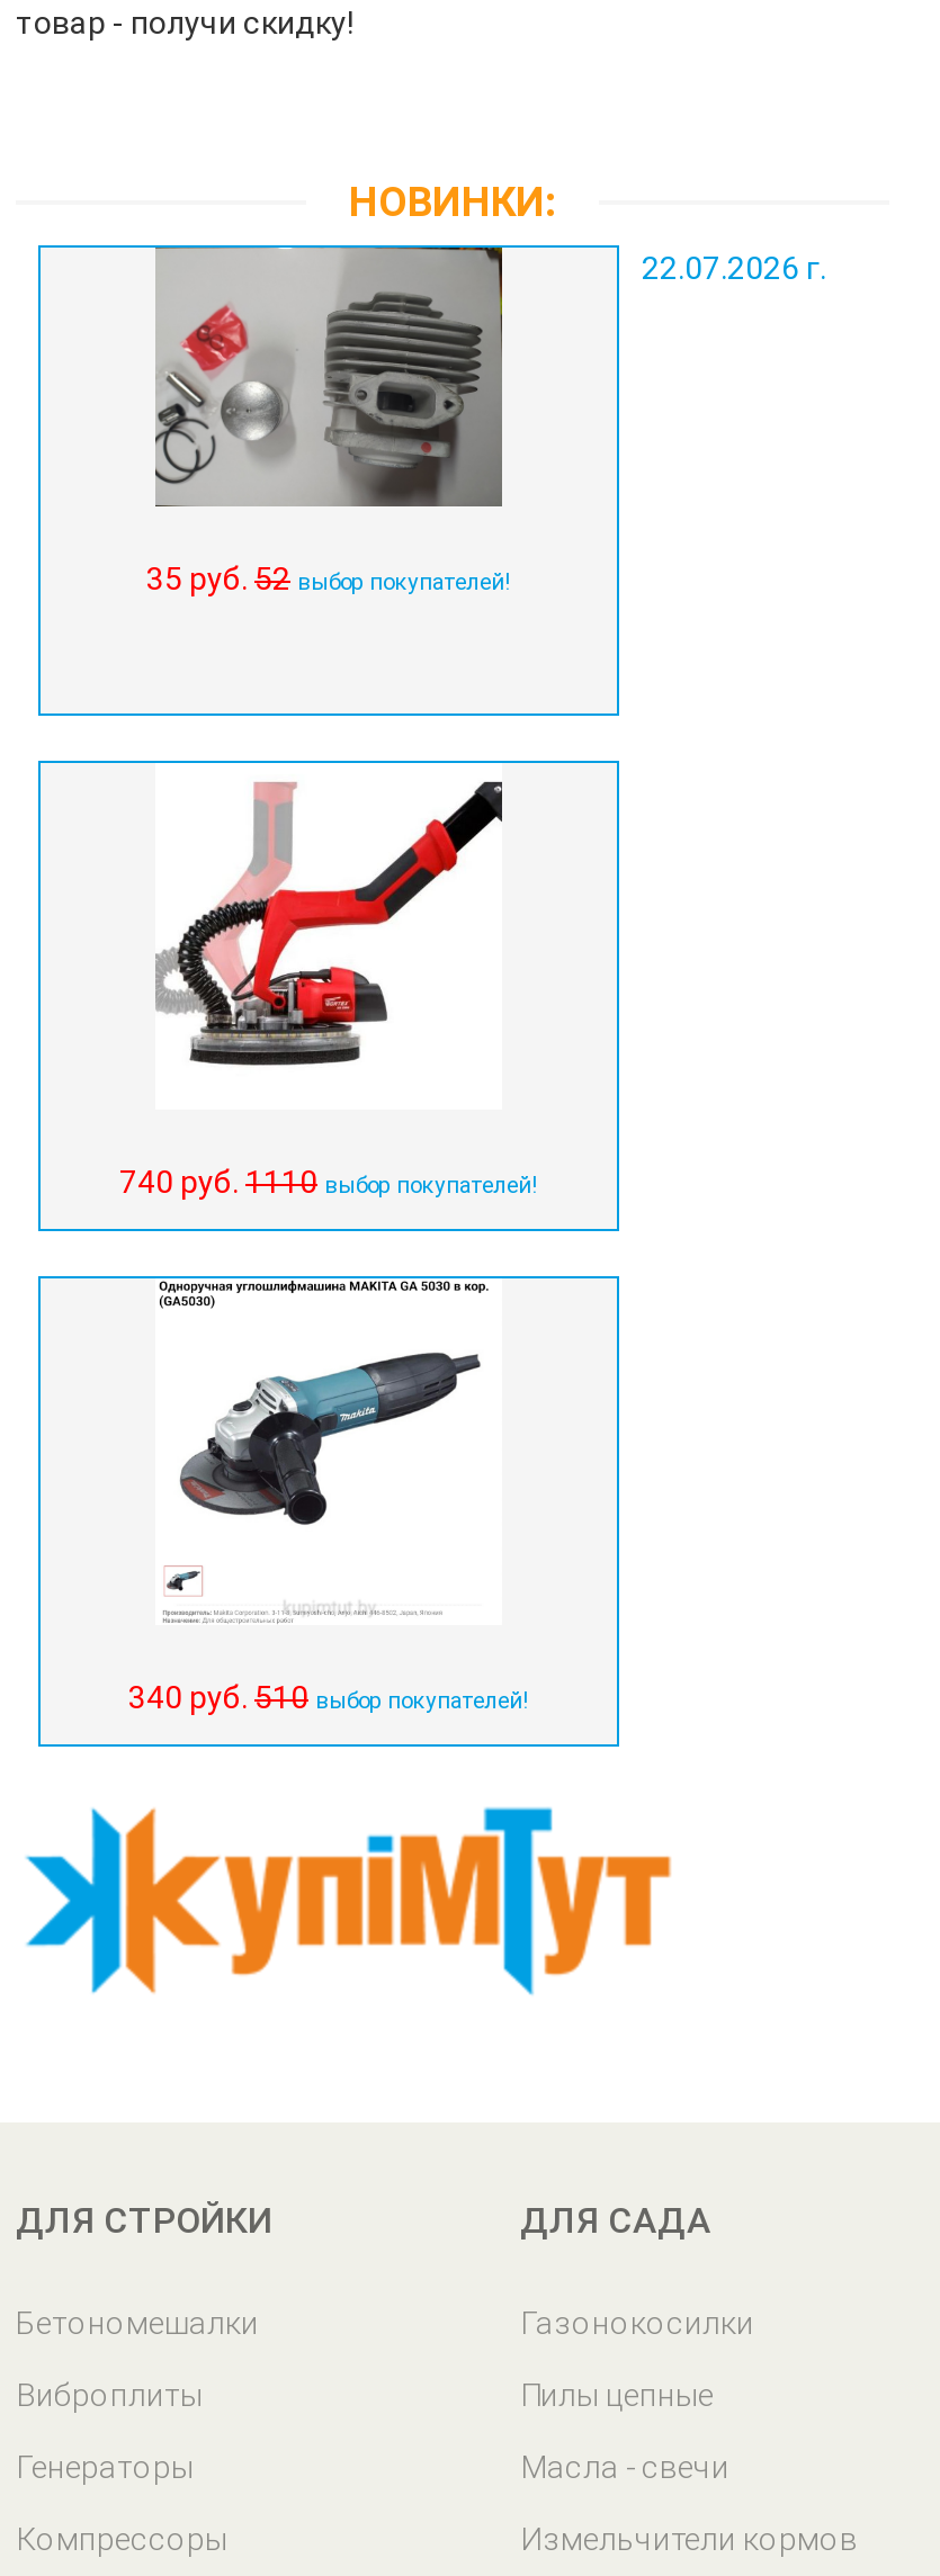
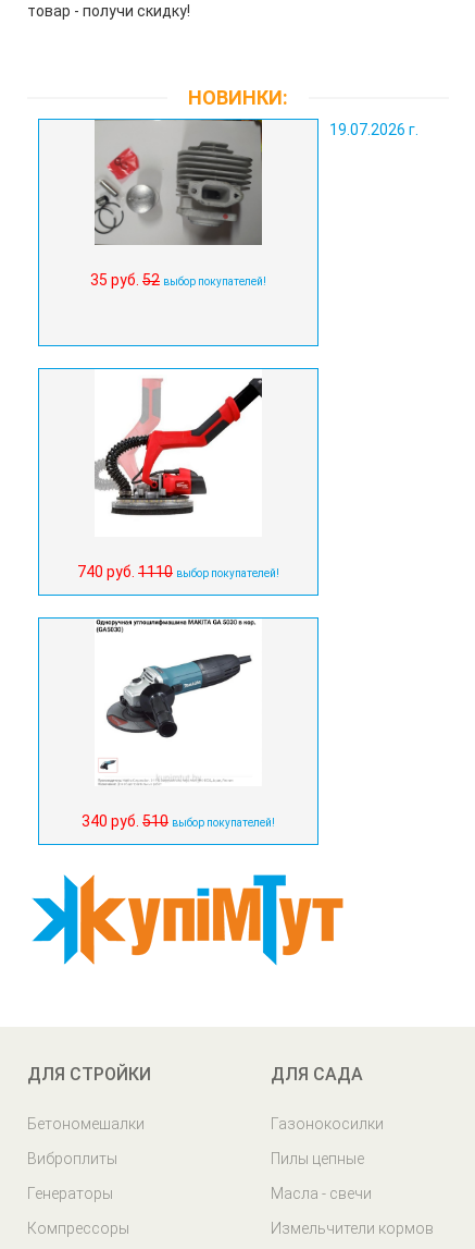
- 22.07.2026 г.
+ 19.07.2026 г.
